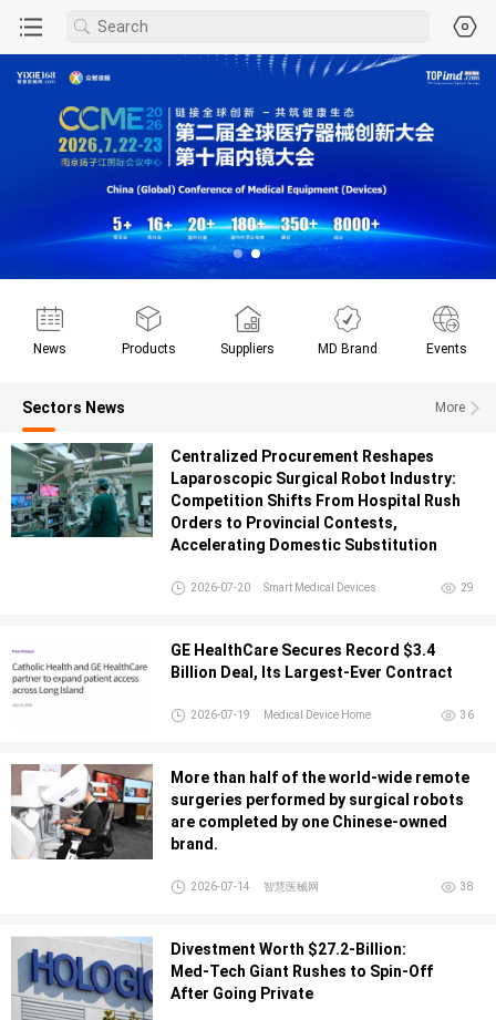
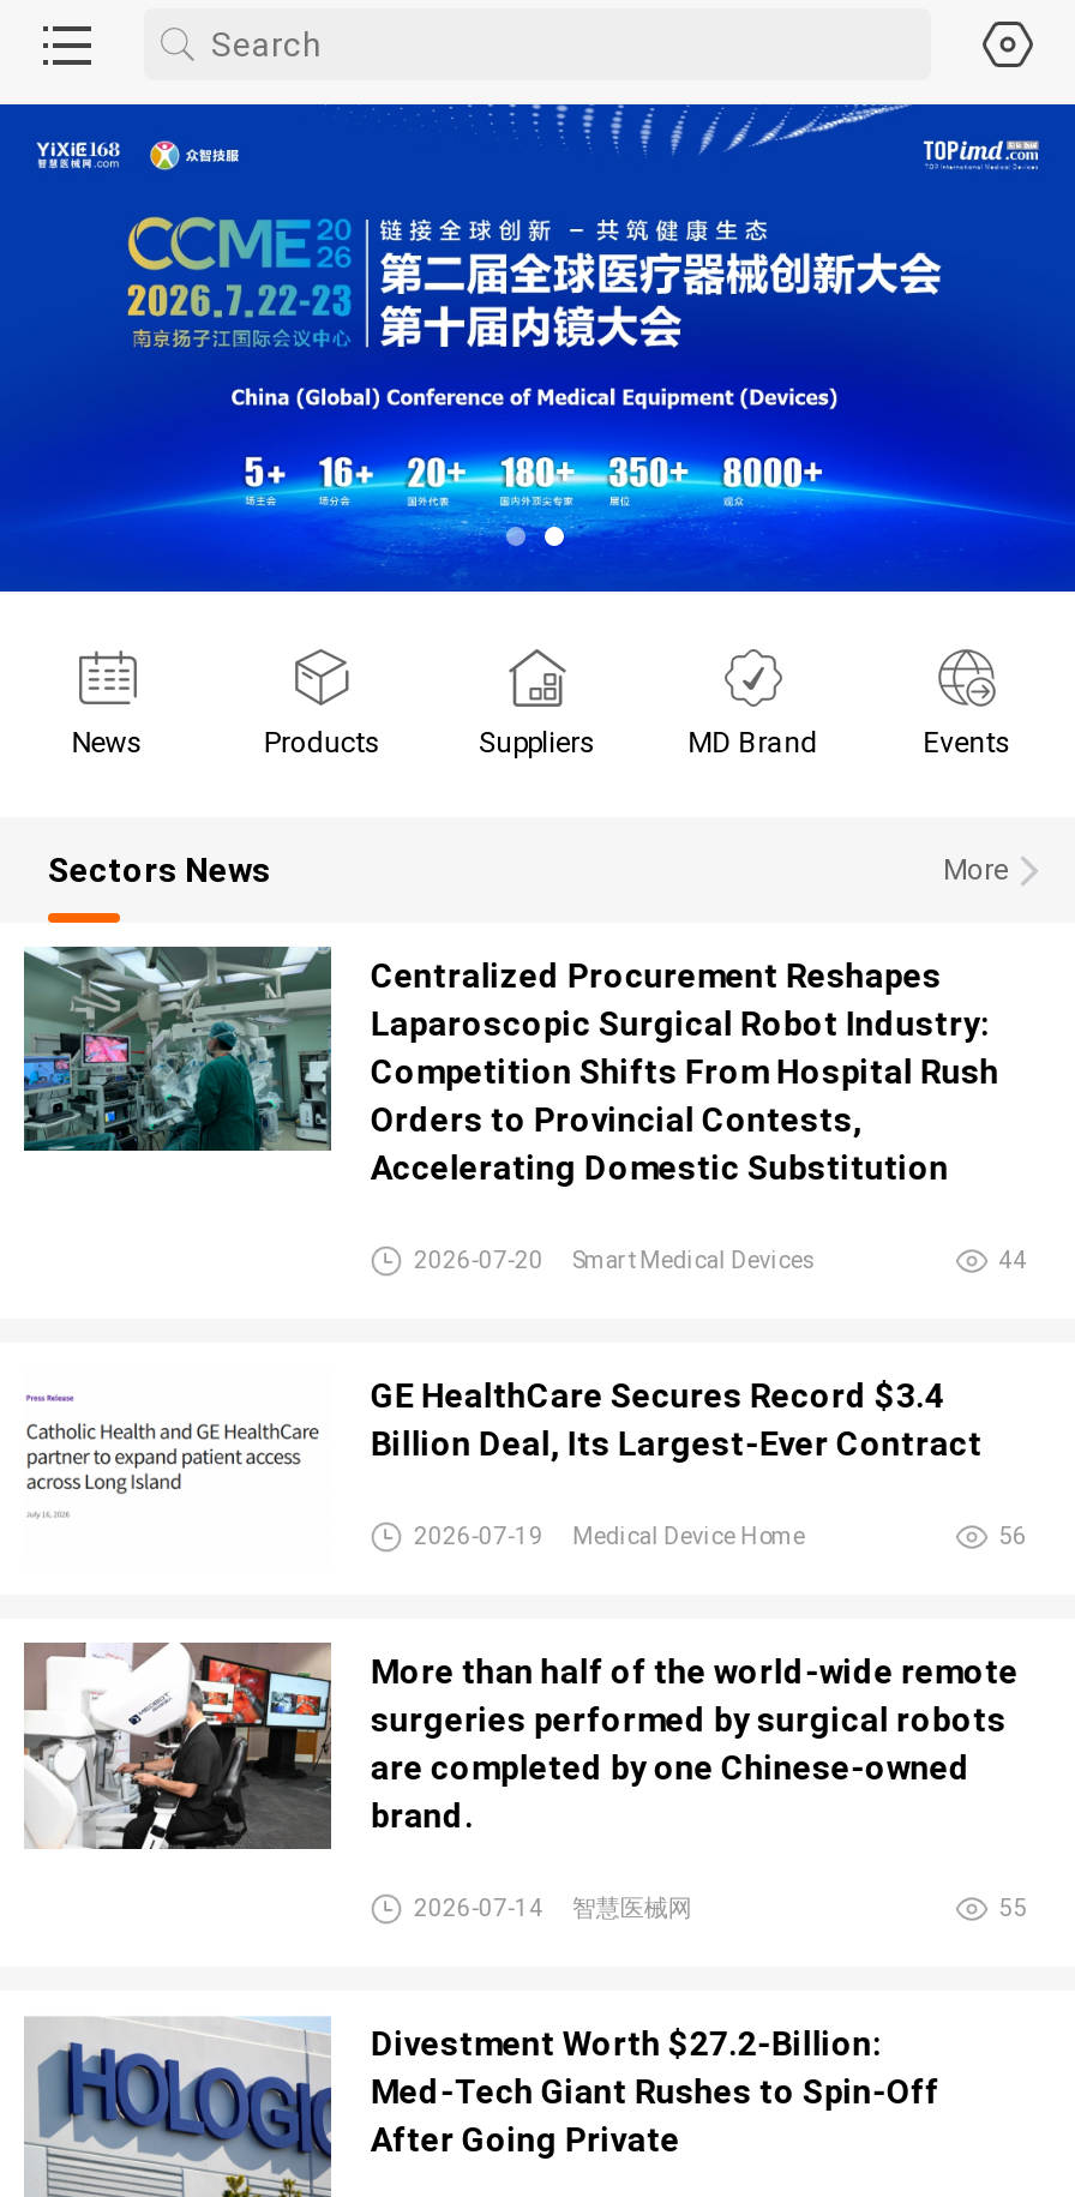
- 29
+ 44

- 36
+ 56

- 38
+ 55
